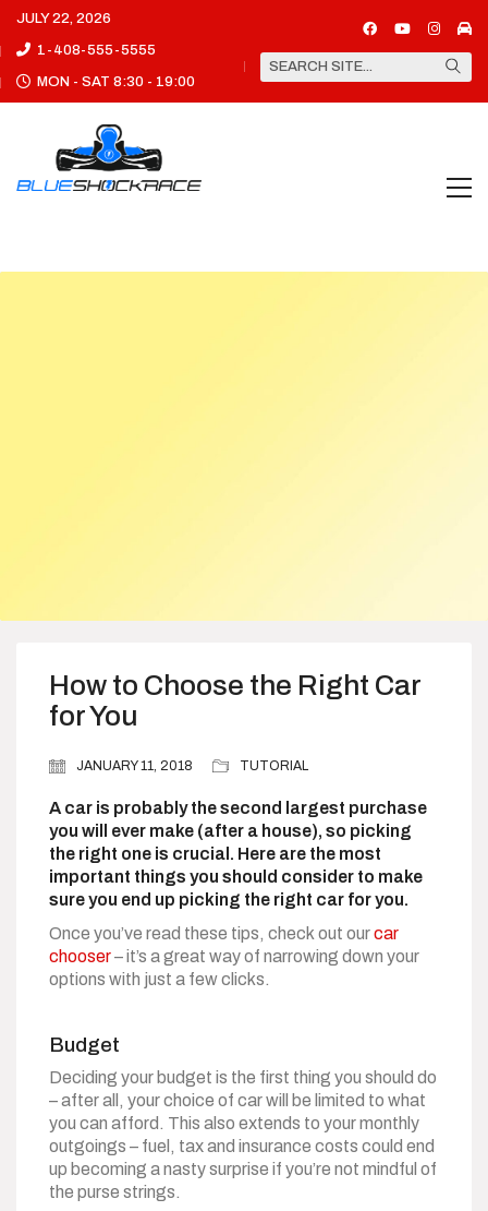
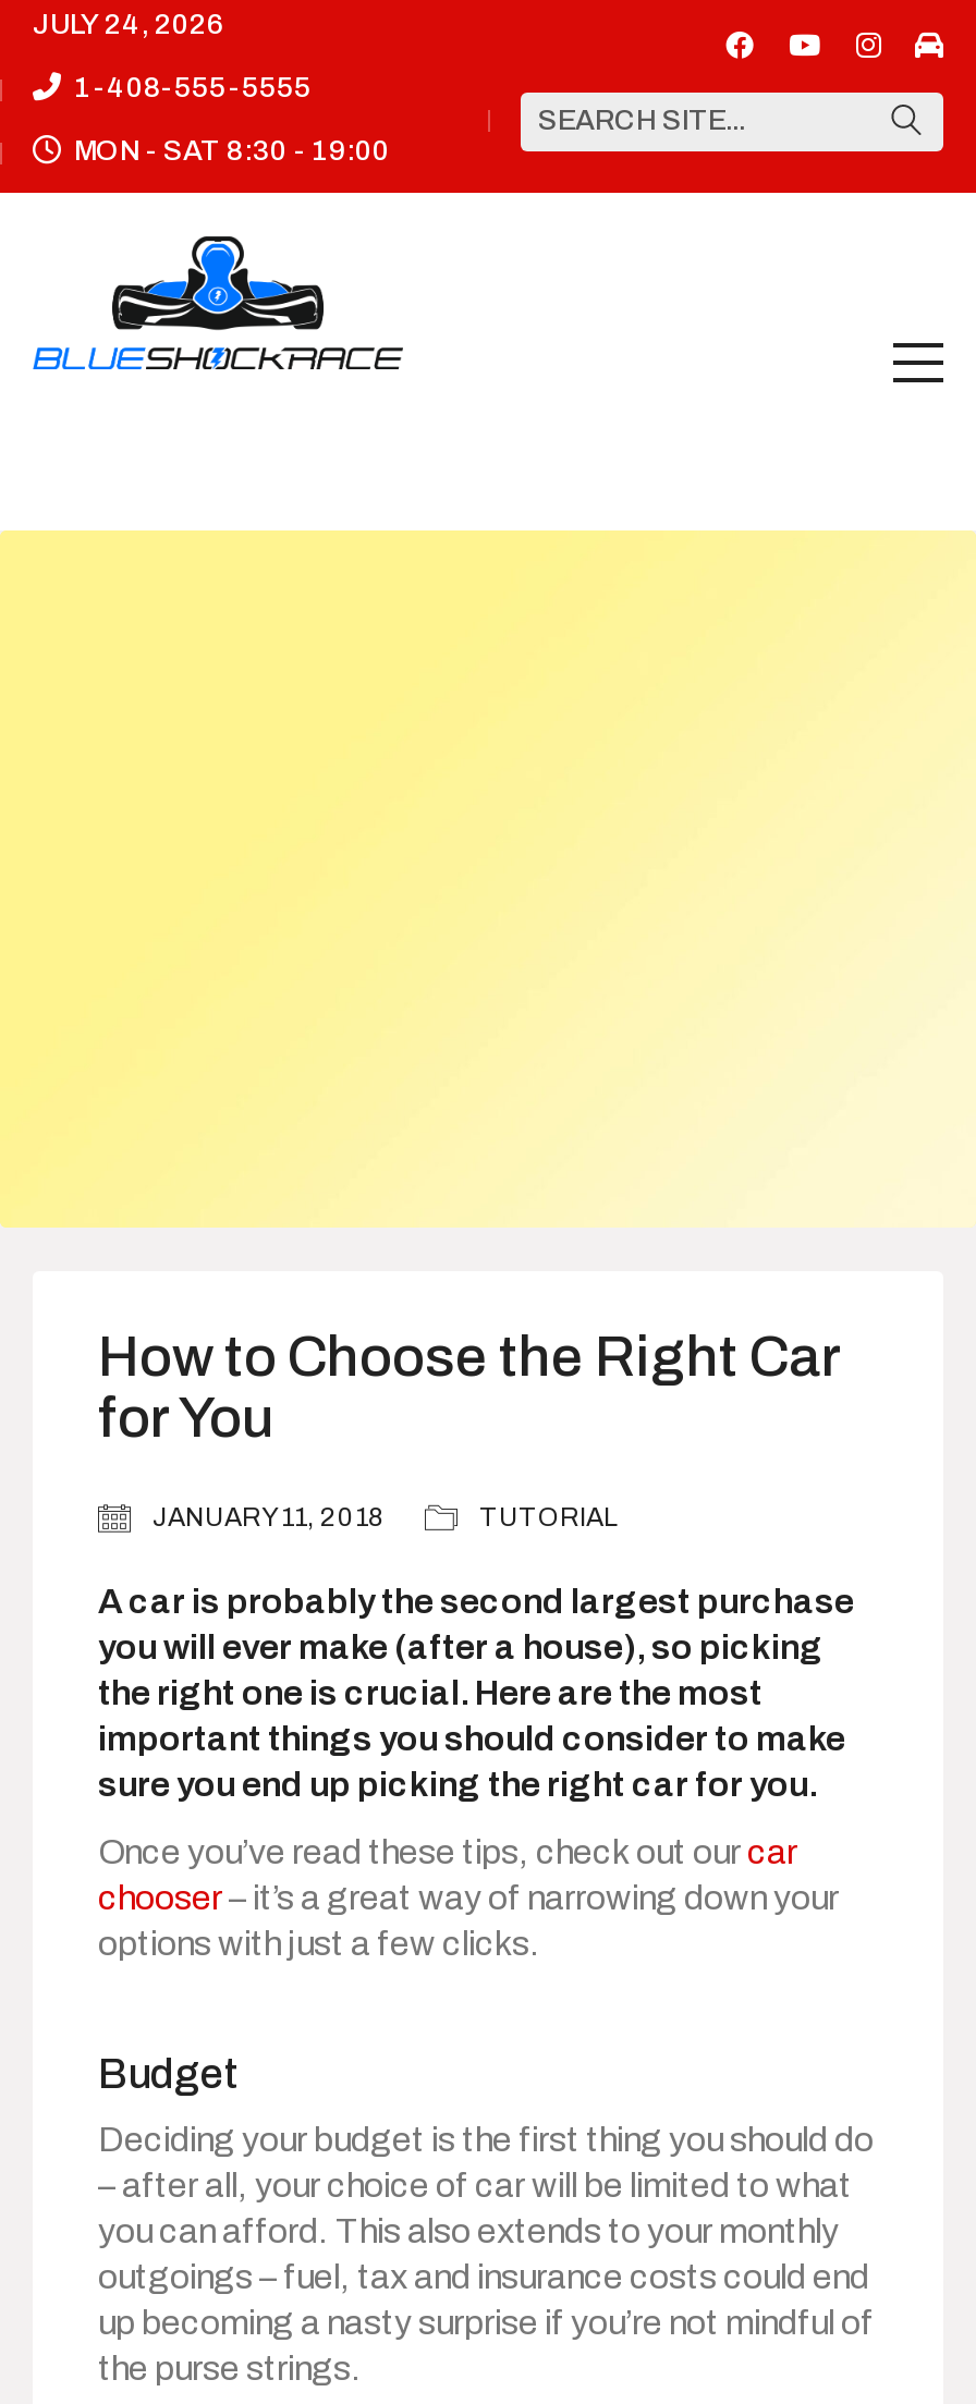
- JULY 22, 2026
+ JULY 24, 2026
